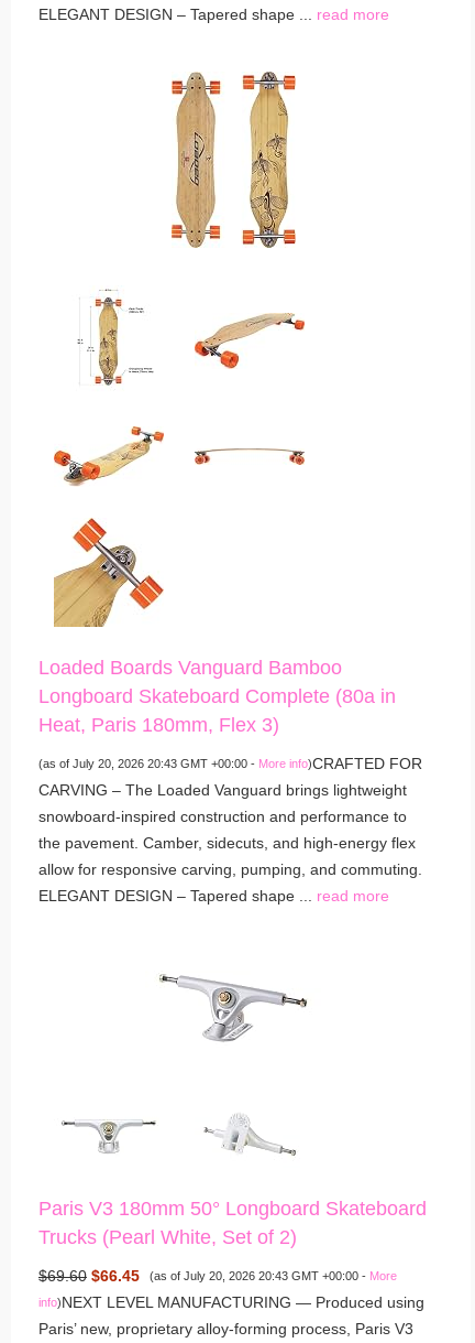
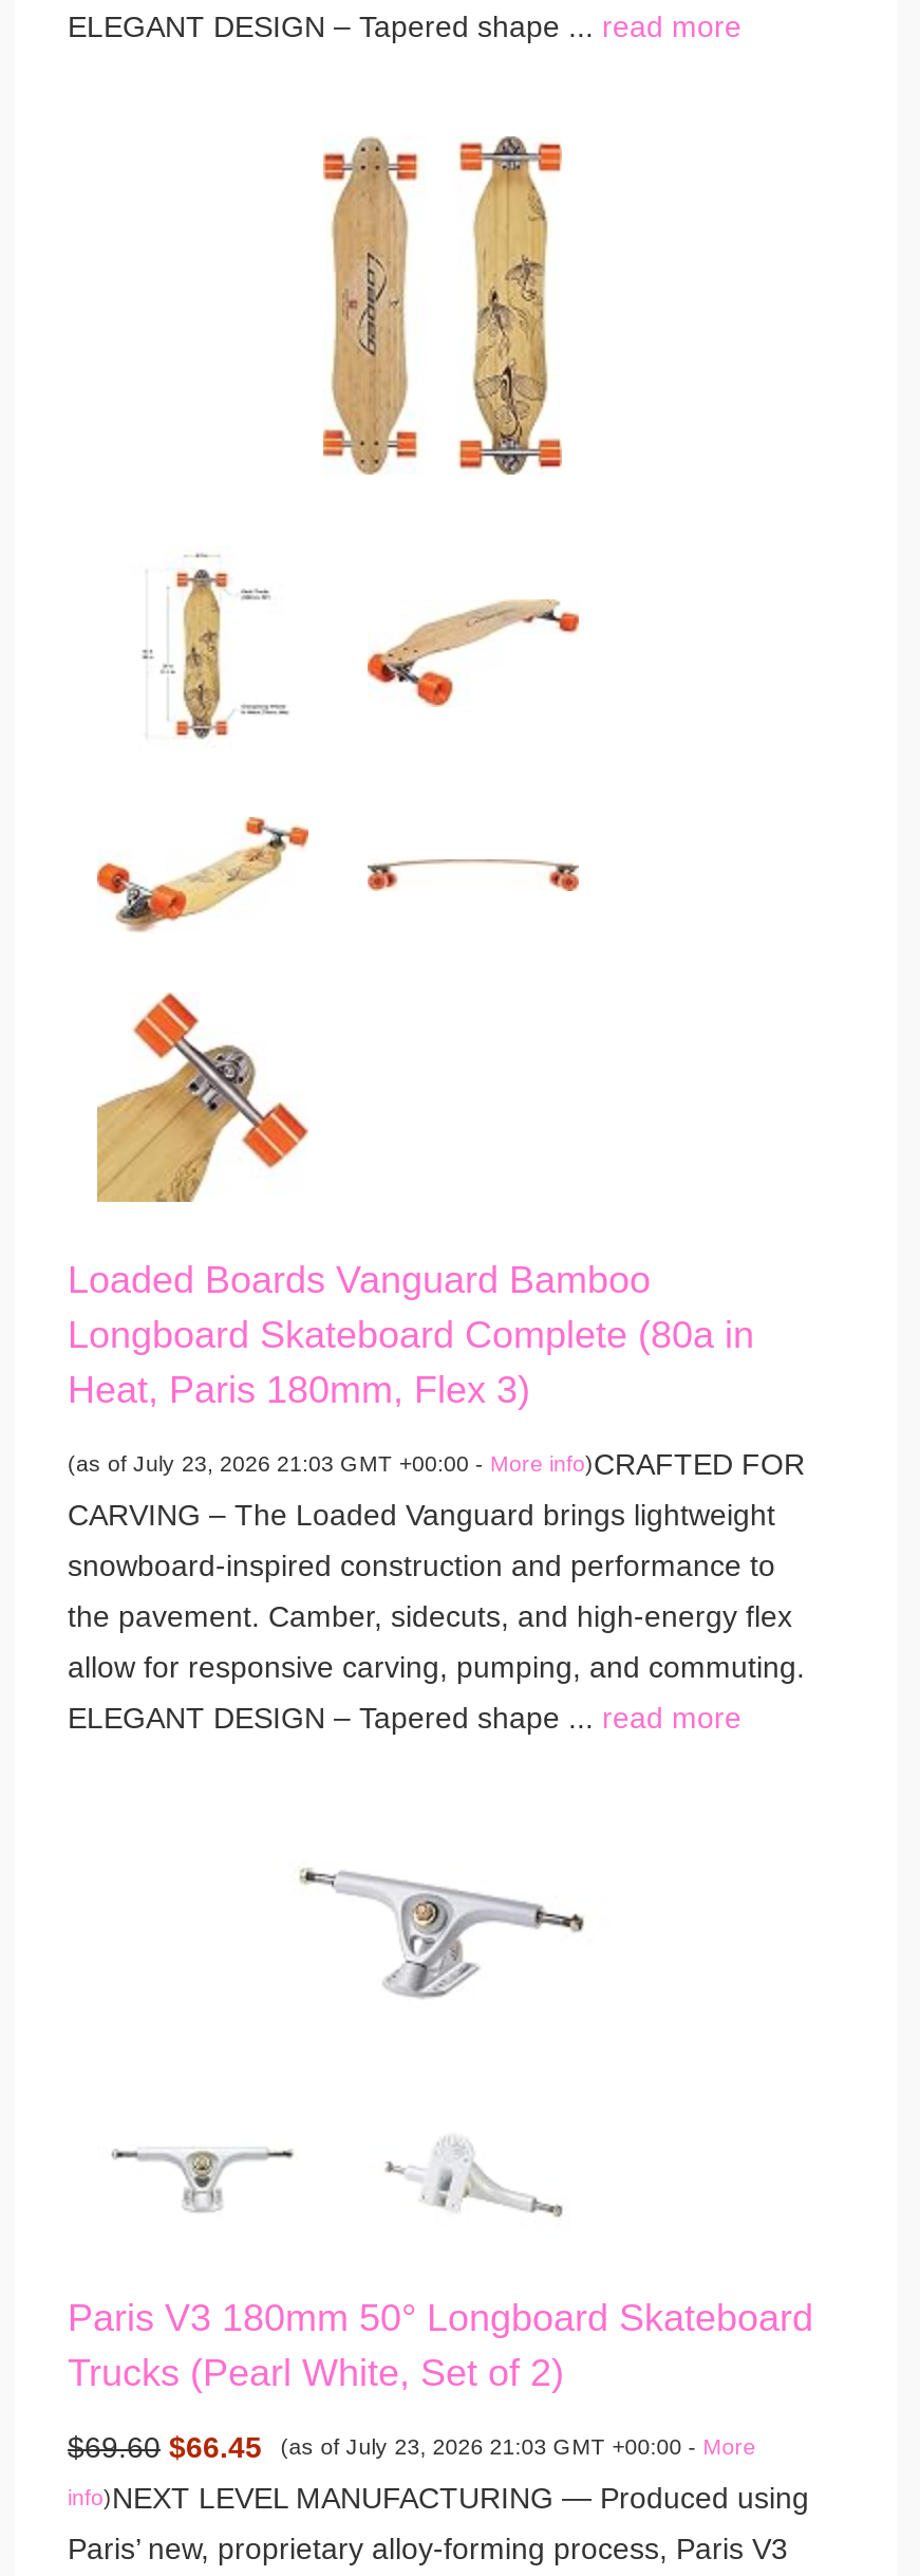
- (as of July 20, 2026 20:43 GMT +00:00 - More info)CRAFTED FOR
+ (as of July 23, 2026 21:03 GMT +00:00 - More info)CRAFTED FOR

- (as of July 20, 2026 20:43 GMT +00:00 - More
+ (as of July 23, 2026 21:03 GMT +00:00 - More
